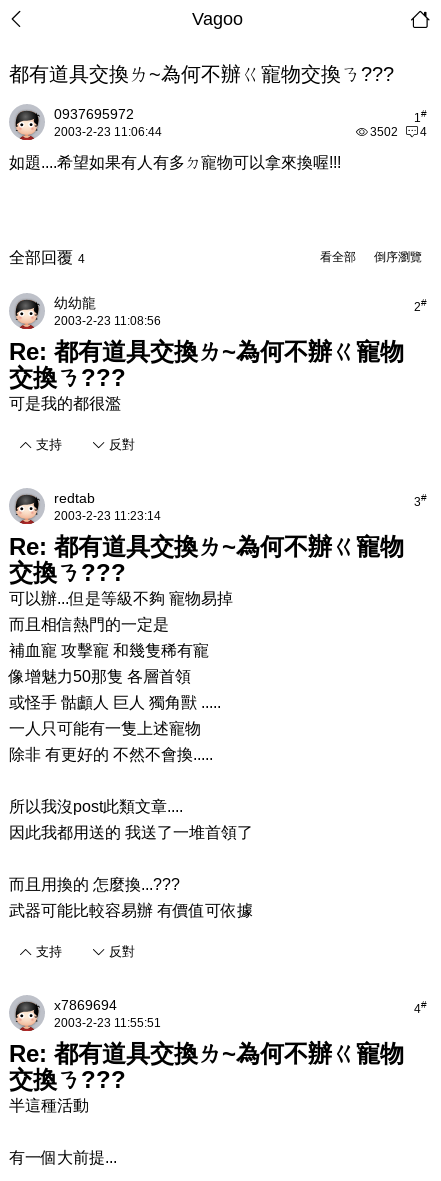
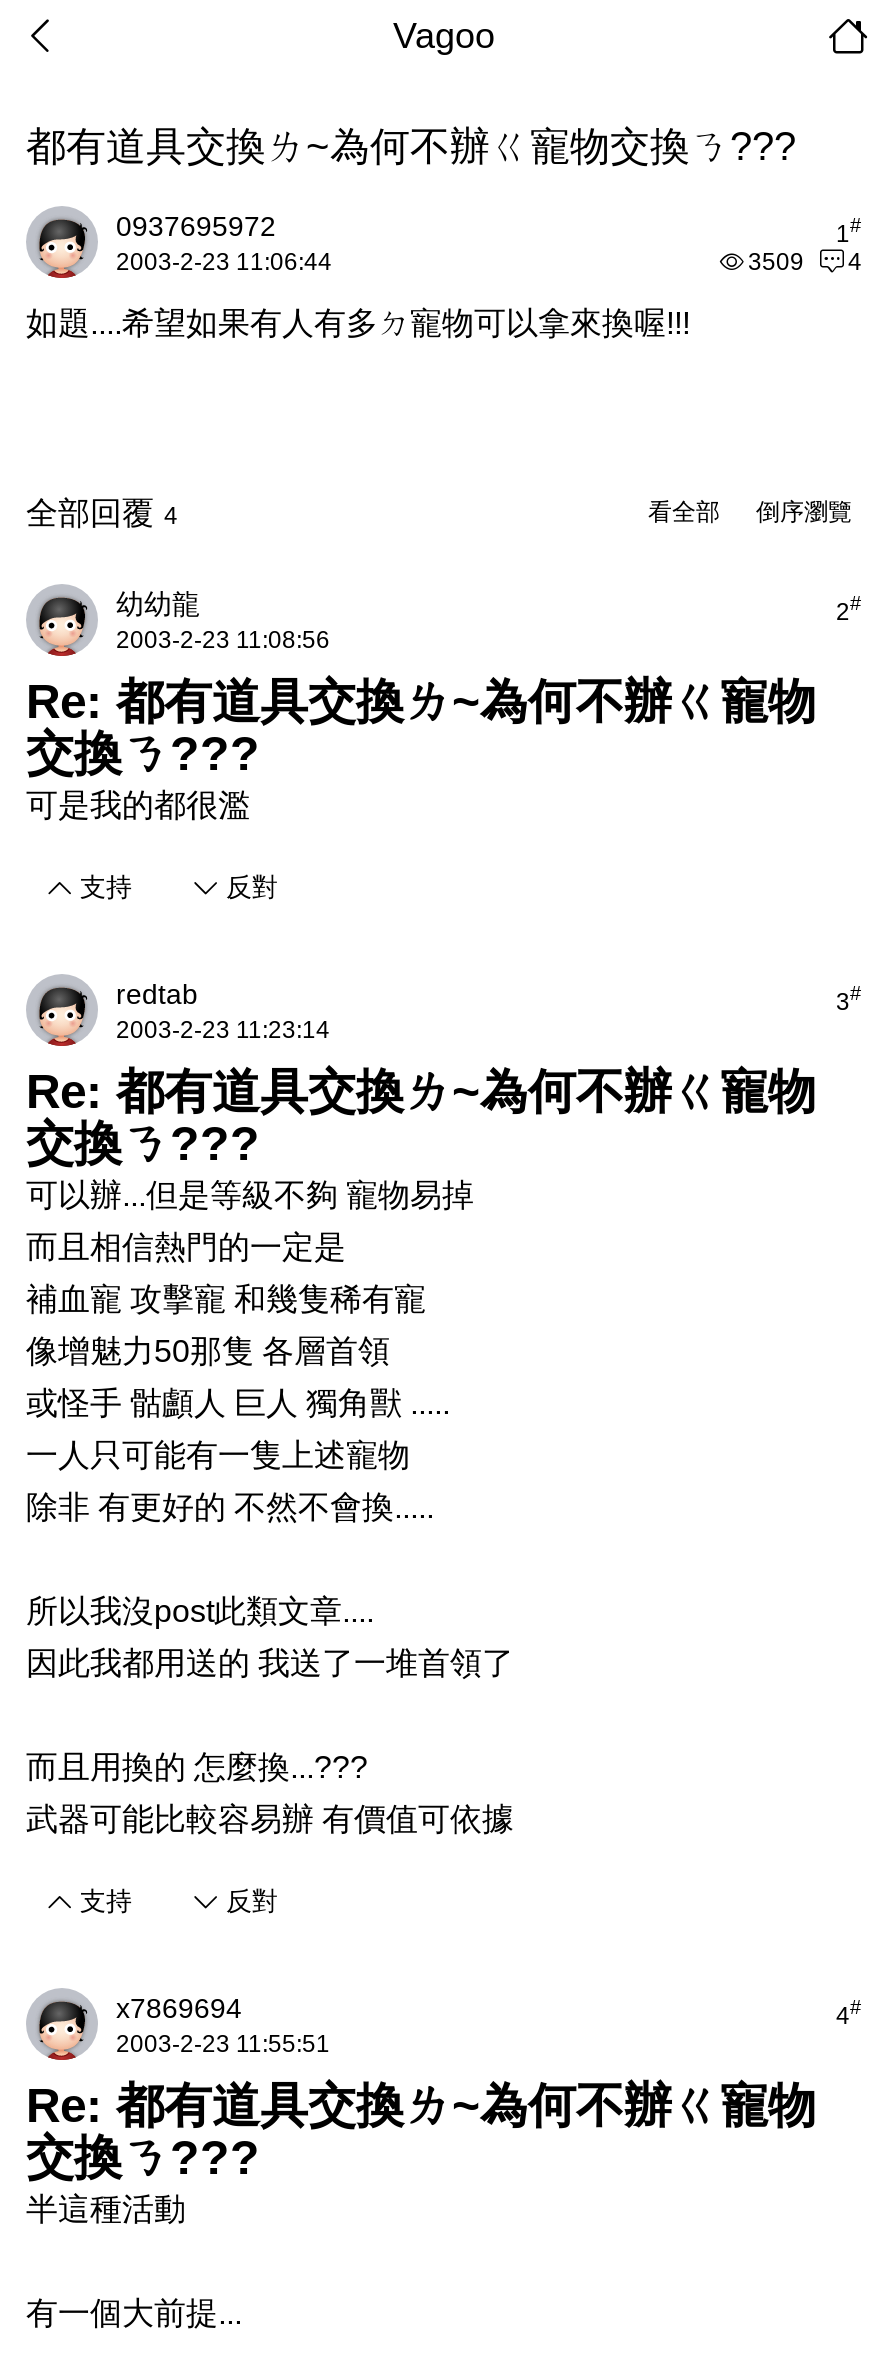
- 3502 4
+ 3509 4
